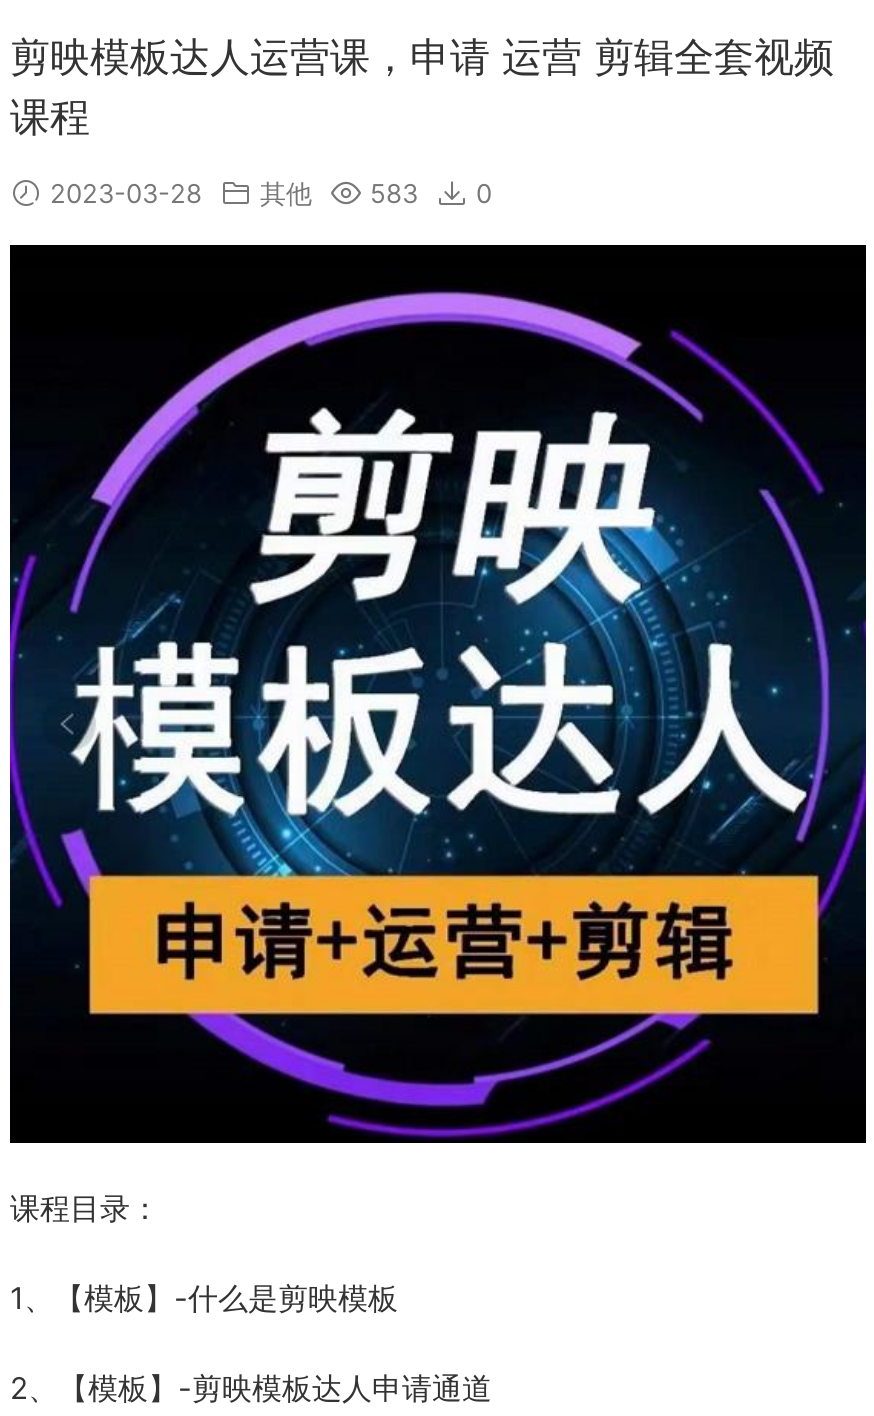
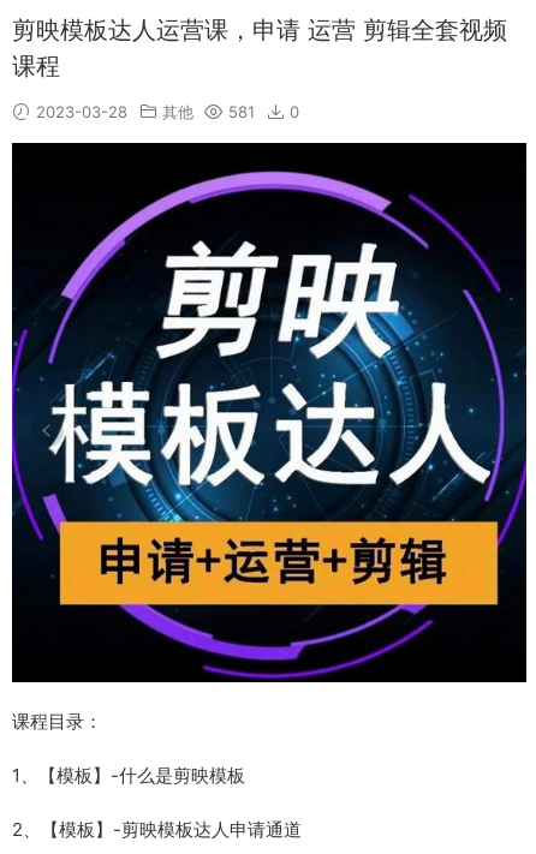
- 2023-03-28 其他 583 0
+ 2023-03-28 其他 581 0
